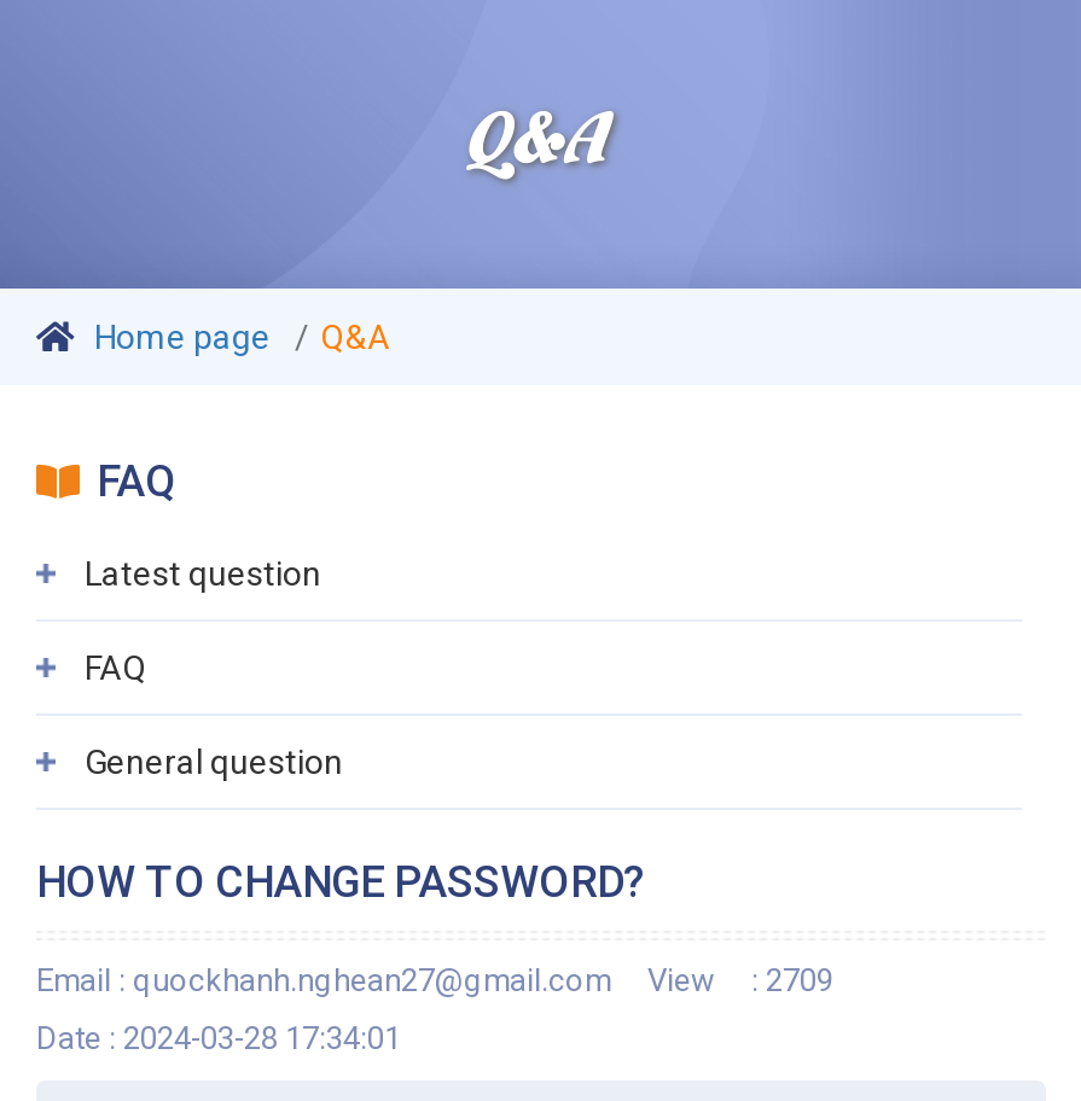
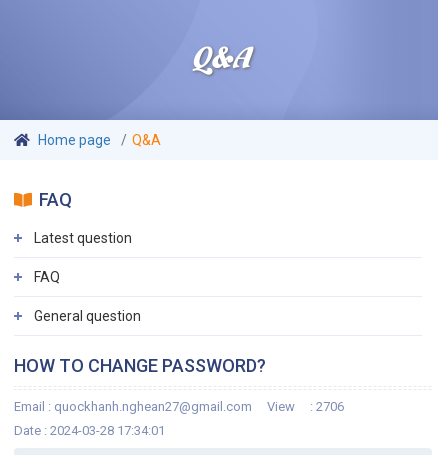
- Email : quockhanh.nghean27@gmail.com View : 2709
+ Email : quockhanh.nghean27@gmail.com View : 2706
